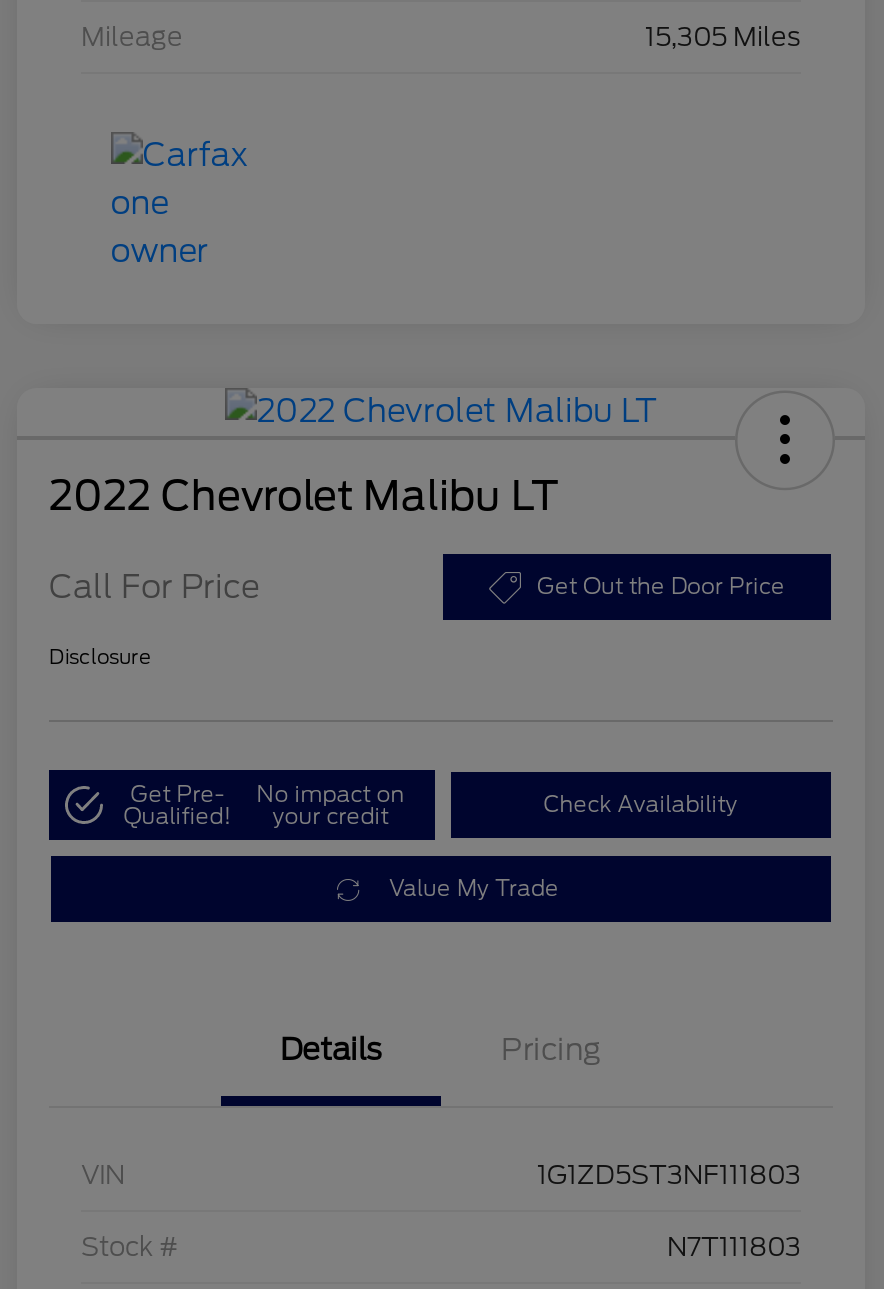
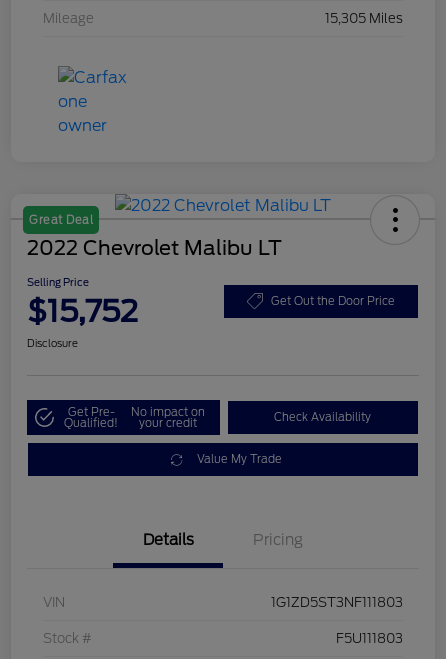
+ Great Deal

- Call For Price
+ Selling Price
+ $15,752

- N7T111803
+ F5U111803
